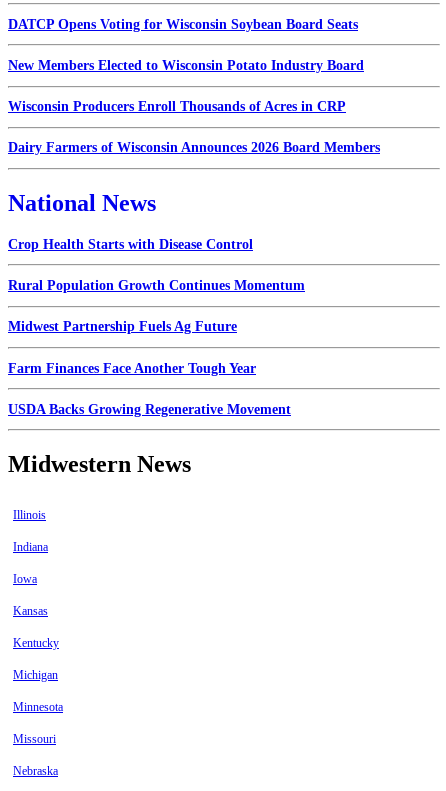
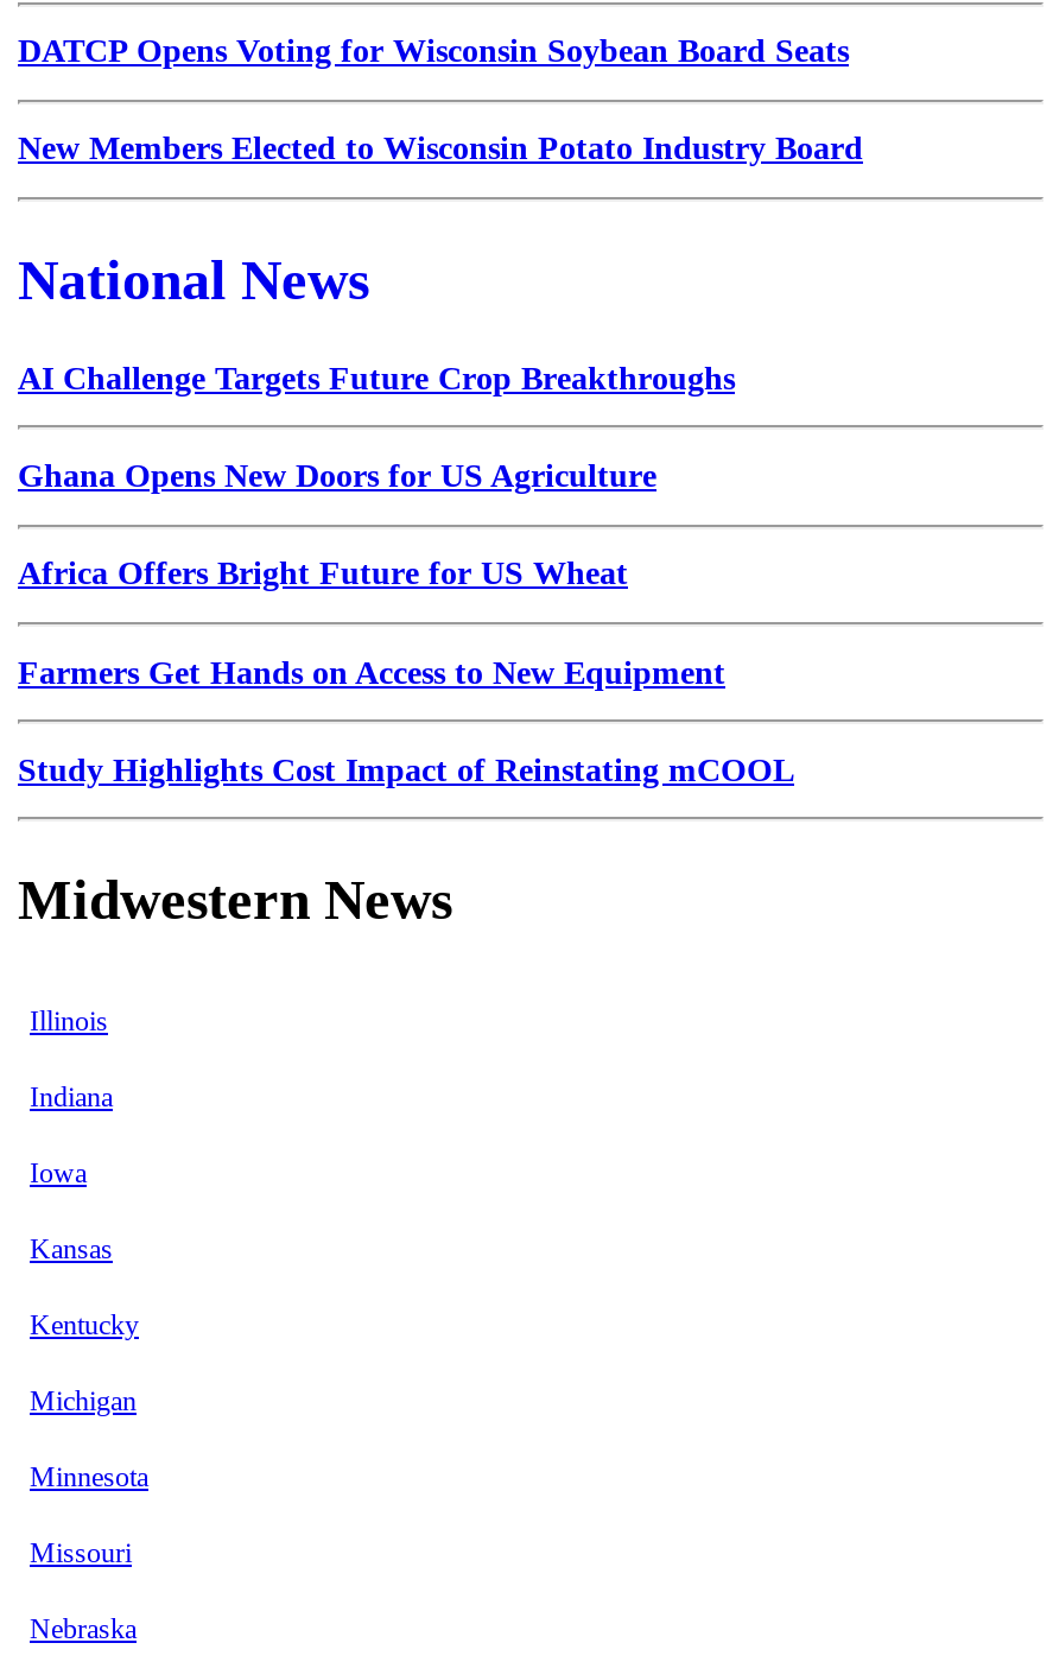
- Wisconsin Producers Enroll Thousands of Acres in CRP
- Dairy Farmers of Wisconsin Announces 2026 Board Members

- Crop Health Starts with Disease Control
+ AI Challenge Targets Future Crop Breakthroughs

- Rural Population Growth Continues Momentum
+ Ghana Opens New Doors for US Agriculture

- Midwest Partnership Fuels Ag Future
+ Africa Offers Bright Future for US Wheat

- Farm Finances Face Another Tough Year
+ Farmers Get Hands on Access to New Equipment

- USDA Backs Growing Regenerative Movement
+ Study Highlights Cost Impact of Reinstating mCOOL
